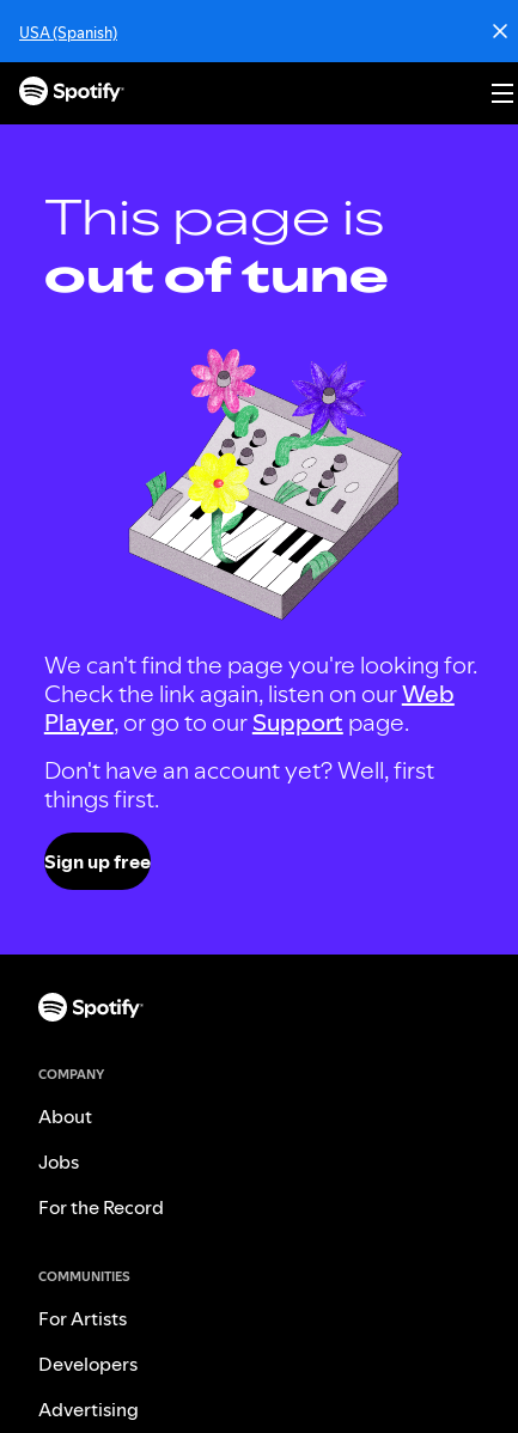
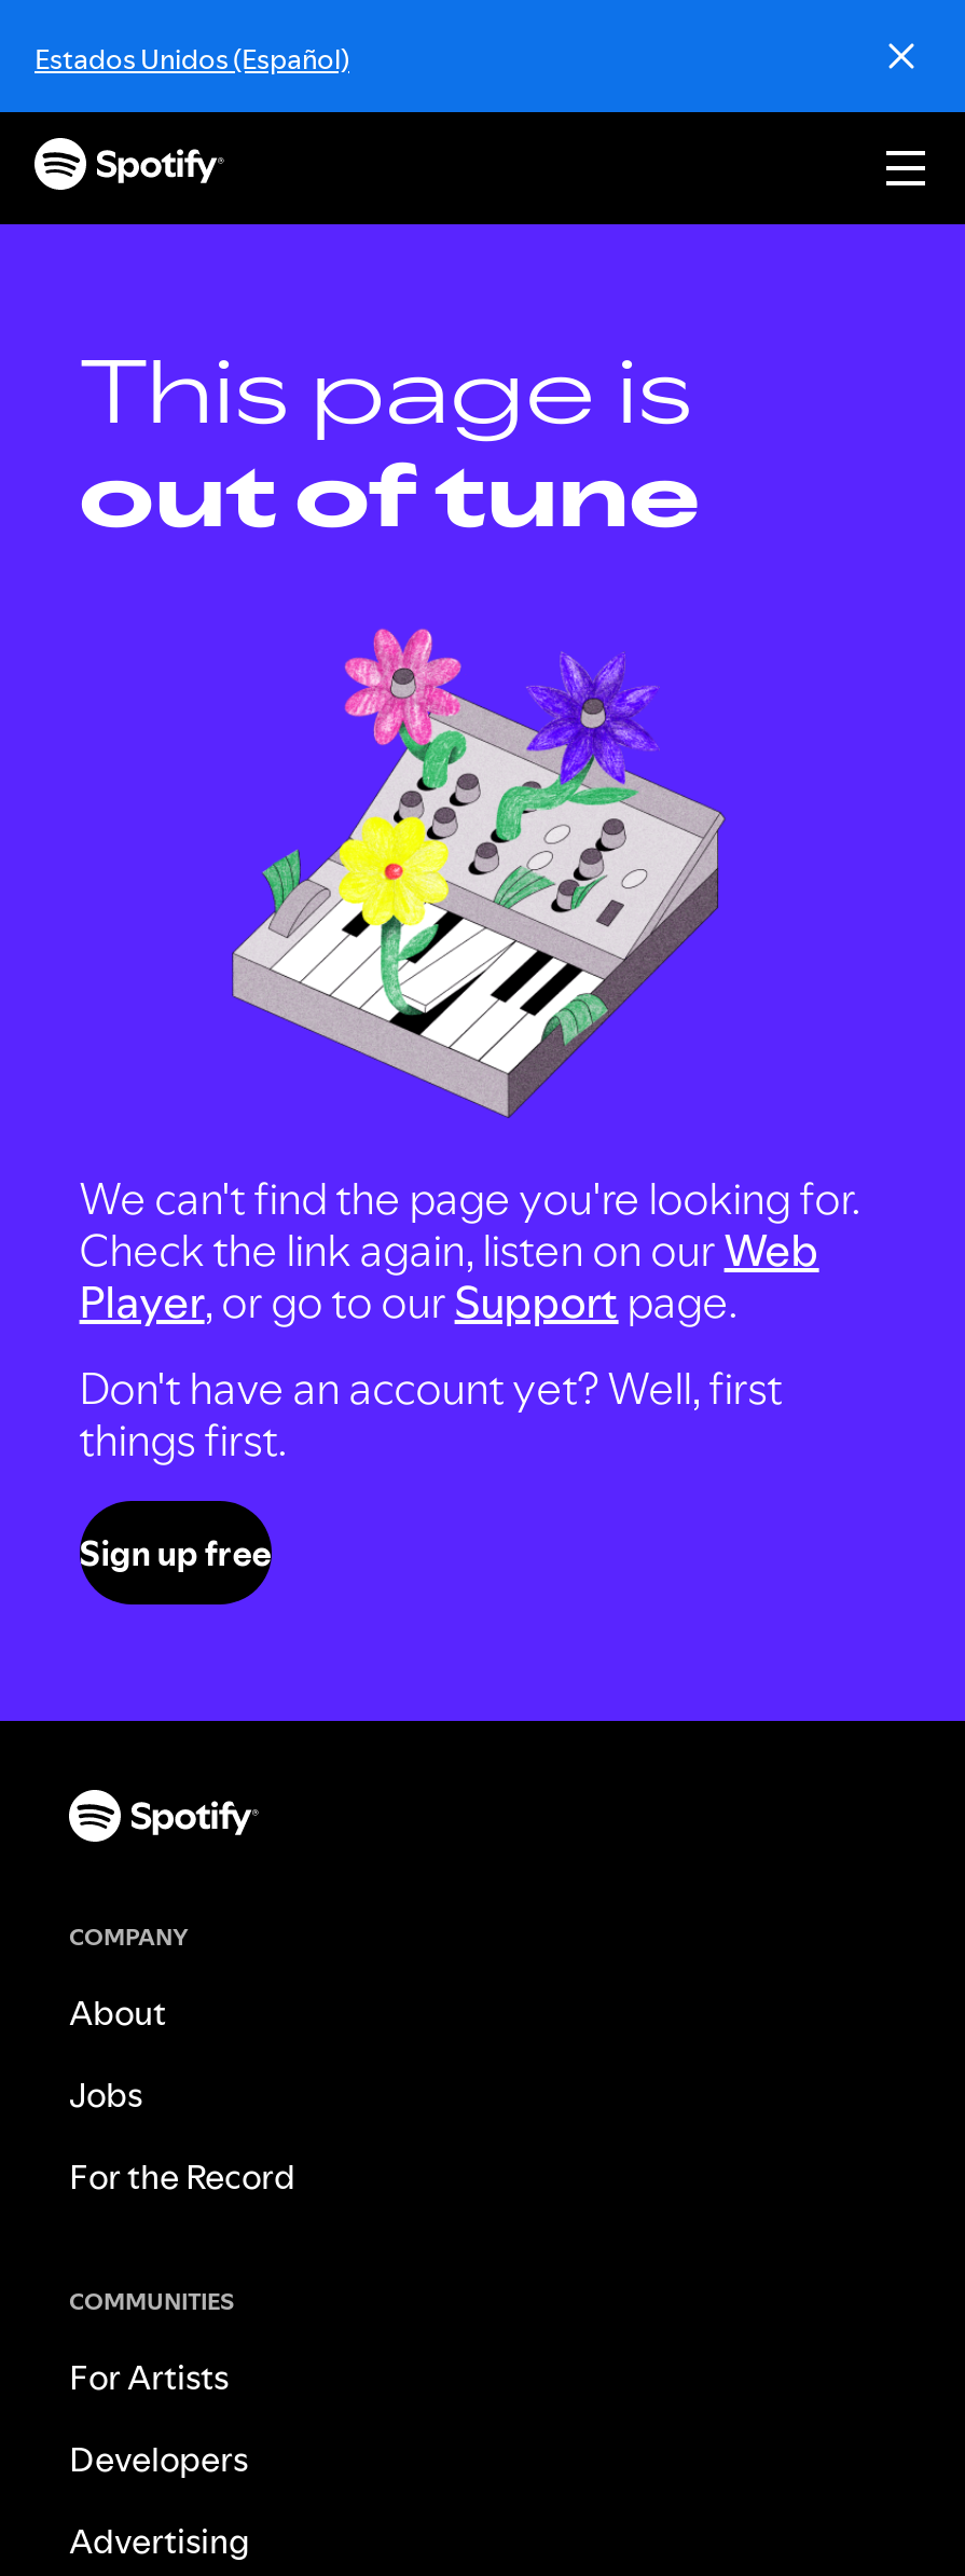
- USA (Spanish)
+ Estados Unidos (Español)
